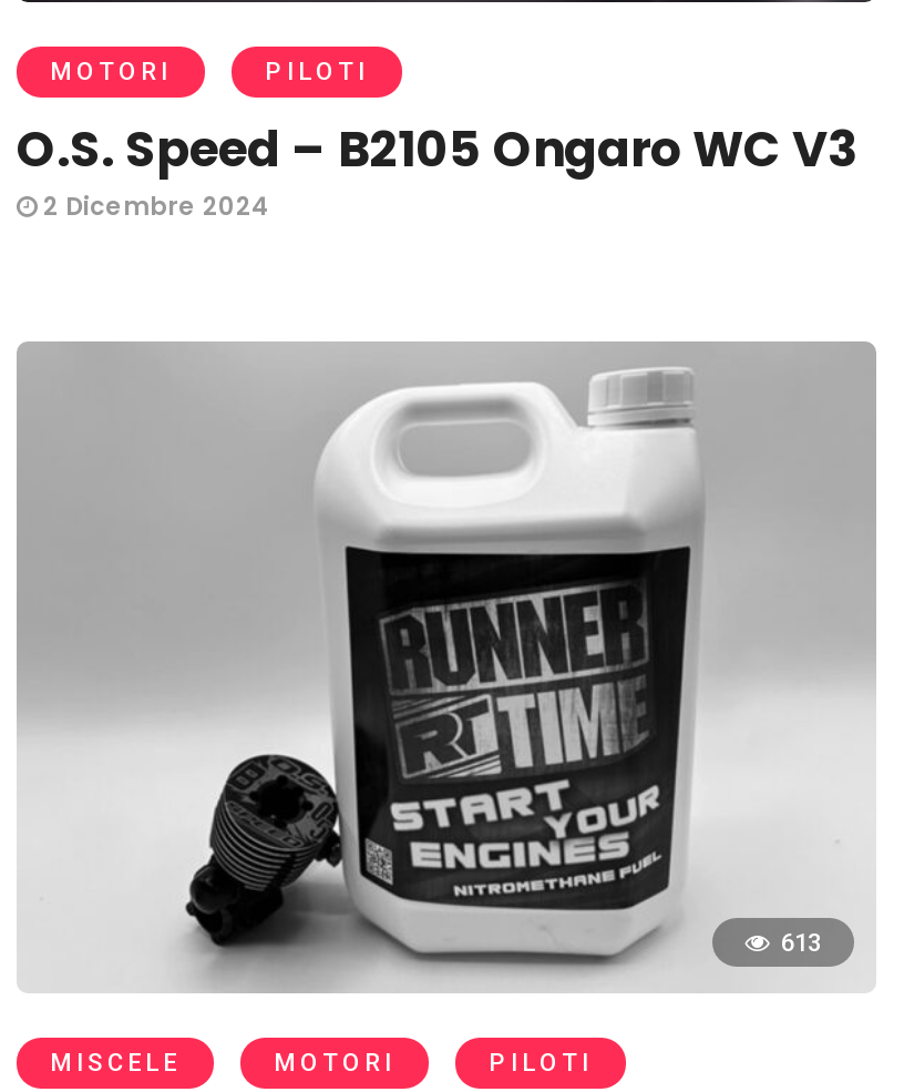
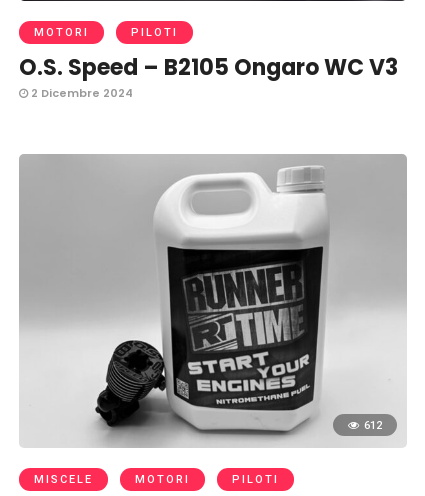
- 613
+ 612
